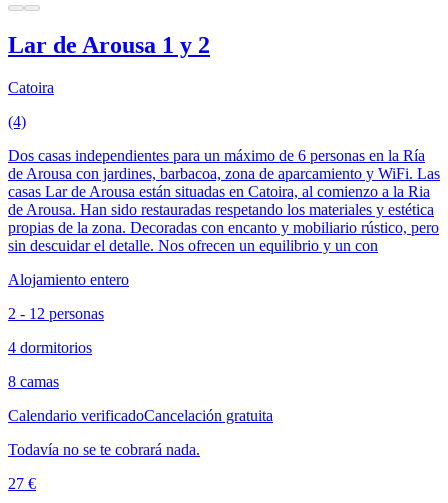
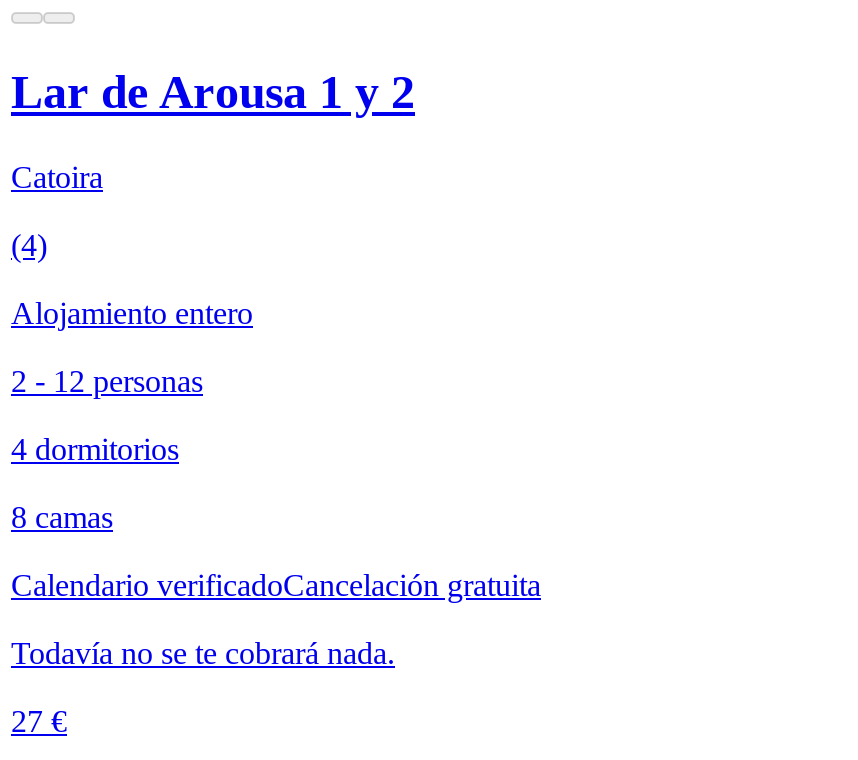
- Dos casas independientes para un máximo de 6 personas en la Ría
- de Arousa con jardines, barbacoa, zona de aparcamiento y WiFi. Las
- casas Lar de Arousa están situadas en Catoira, al comienzo a la Ria
- de Arousa. Han sido restauradas respetando los materiales y estética
- propias de la zona. Decoradas con encanto y mobiliario rústico, pero
- sin descuidar el detalle. Nos ofrecen un equilibrio y un con
